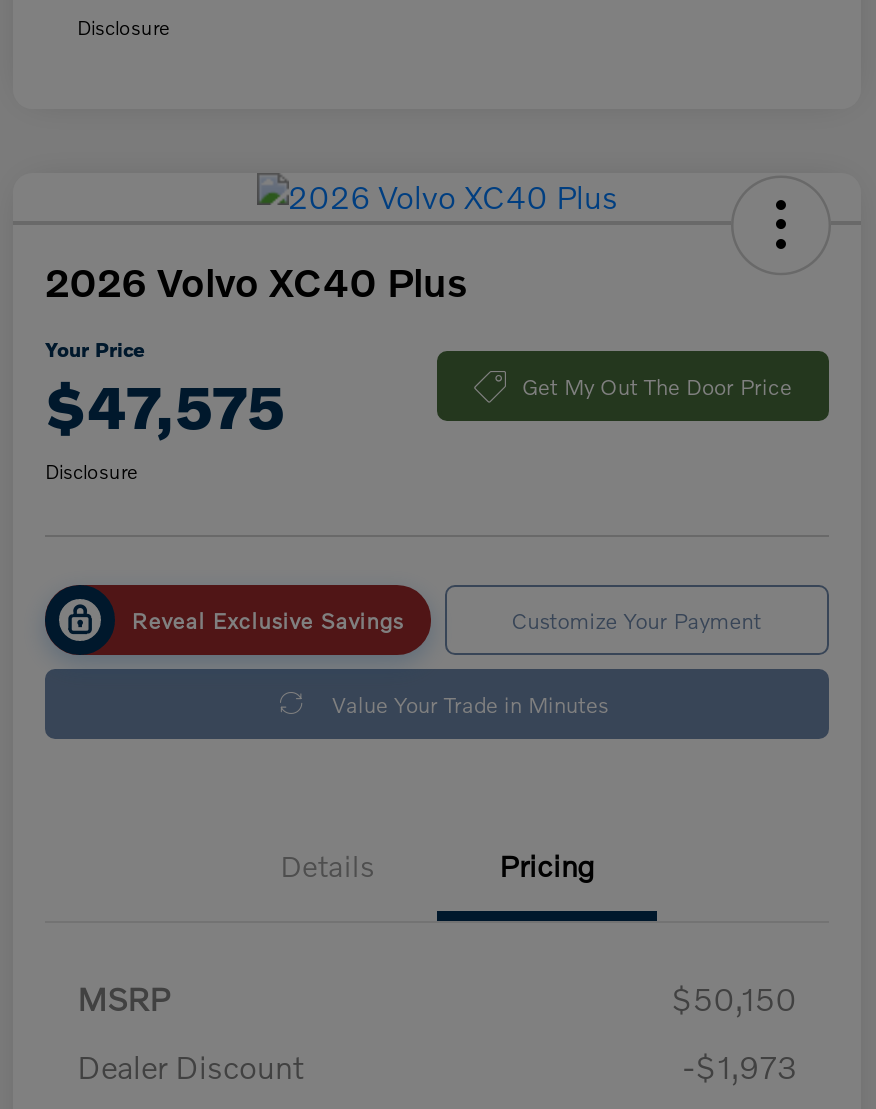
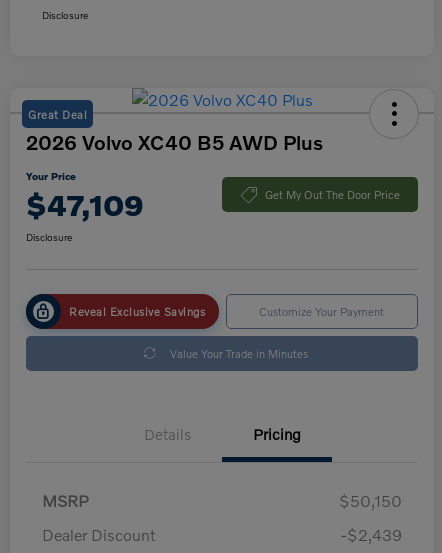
- 2026 Volvo XC40 Plus
+ Great Deal
+ 2026 Volvo XC40 B5 AWD Plus

- $47,575
+ $47,109

- -$1,973
+ -$2,439
